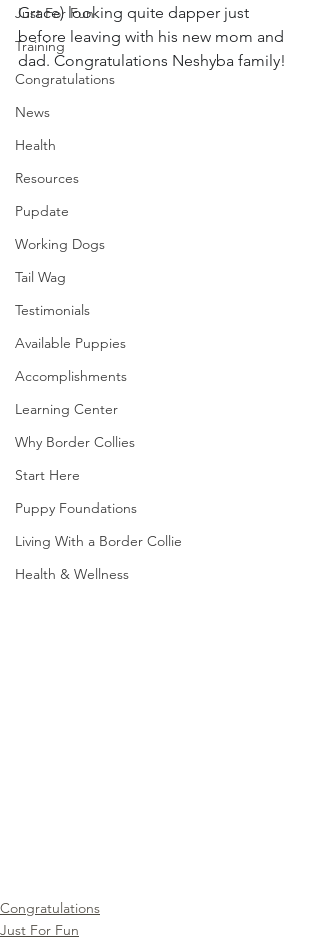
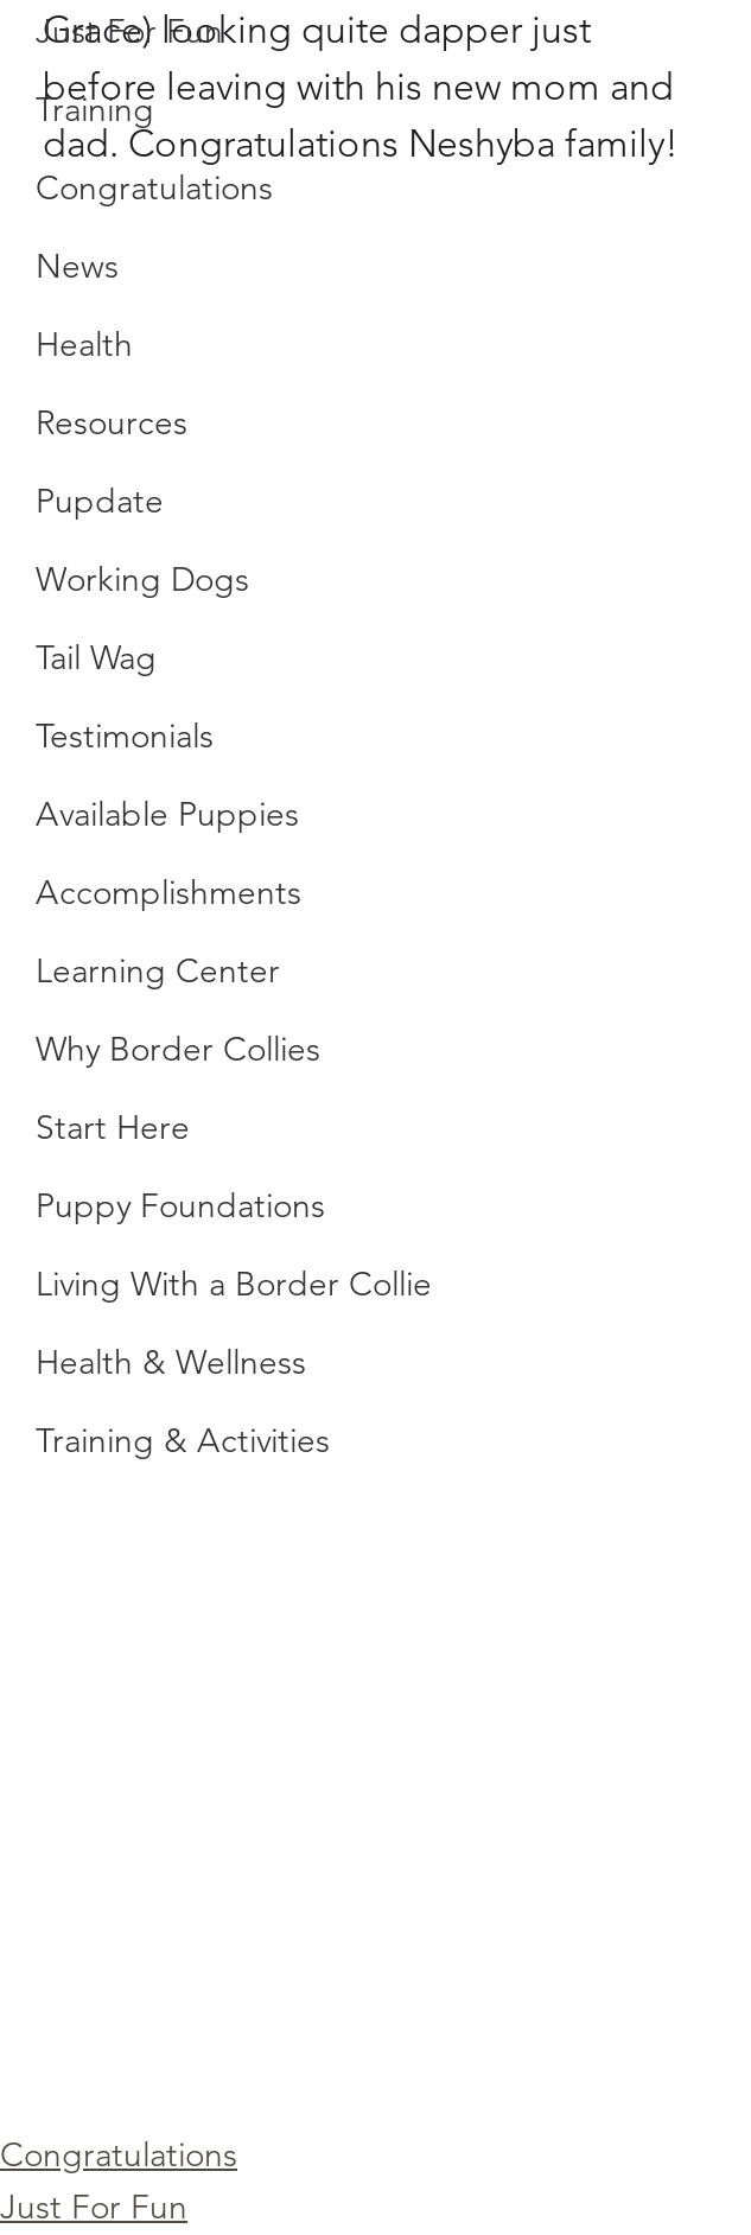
+ Training & Activities
